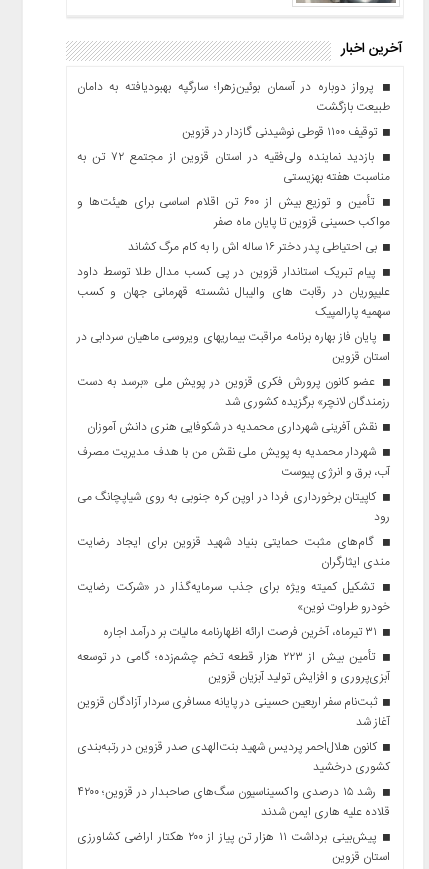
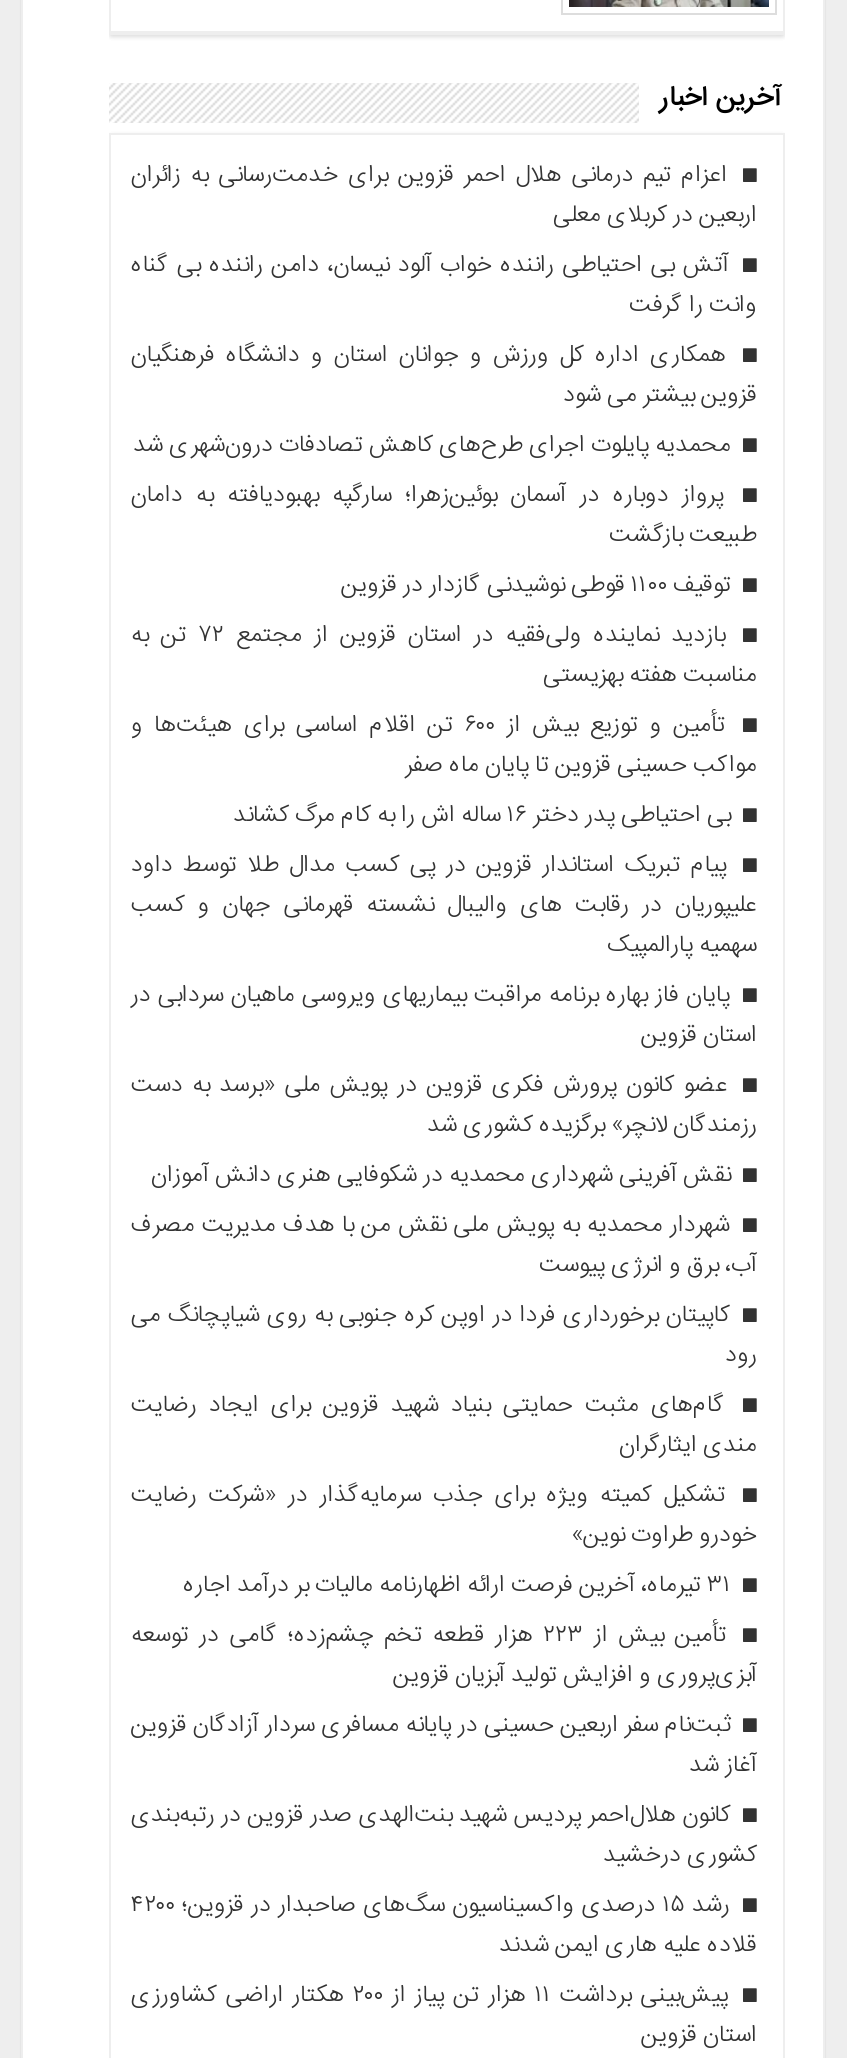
+ اعزام تیم درمانی هلال‌ احمر قزوین برای خدمت‌رسانی به زائران
+ اربعین در کربلای معلی
+ آتش بی احتیاطی راننده خواب آلود نیسان، دامن راننده بی گناه
+ وانت را گرفت
+ همکاری اداره کل ورزش و جوانان استان و دانشگاه فرهنگیان
+ قزوین بیشتر می شود
+ محمدیه پایلوت اجرای طرح‌های کاهش تصادفات درون‌شهری شد
